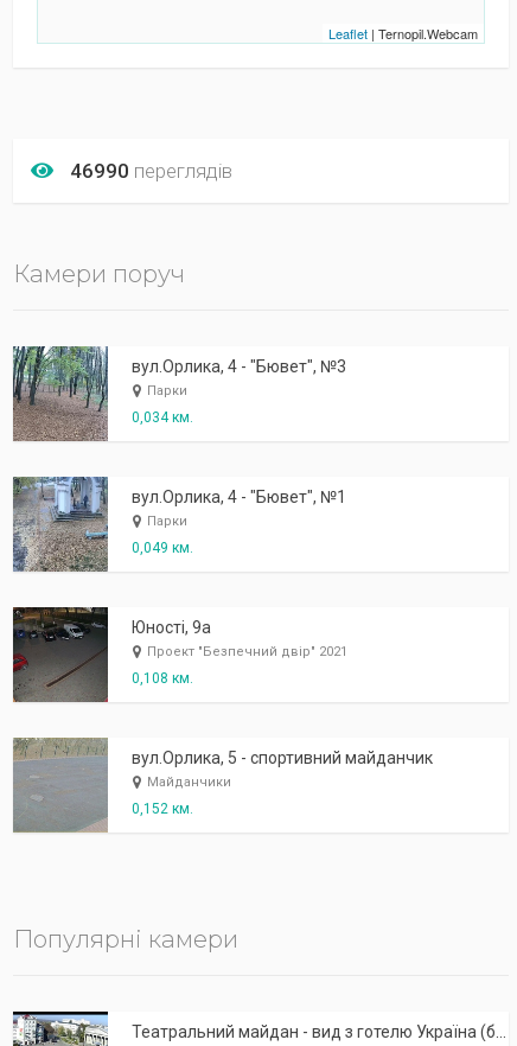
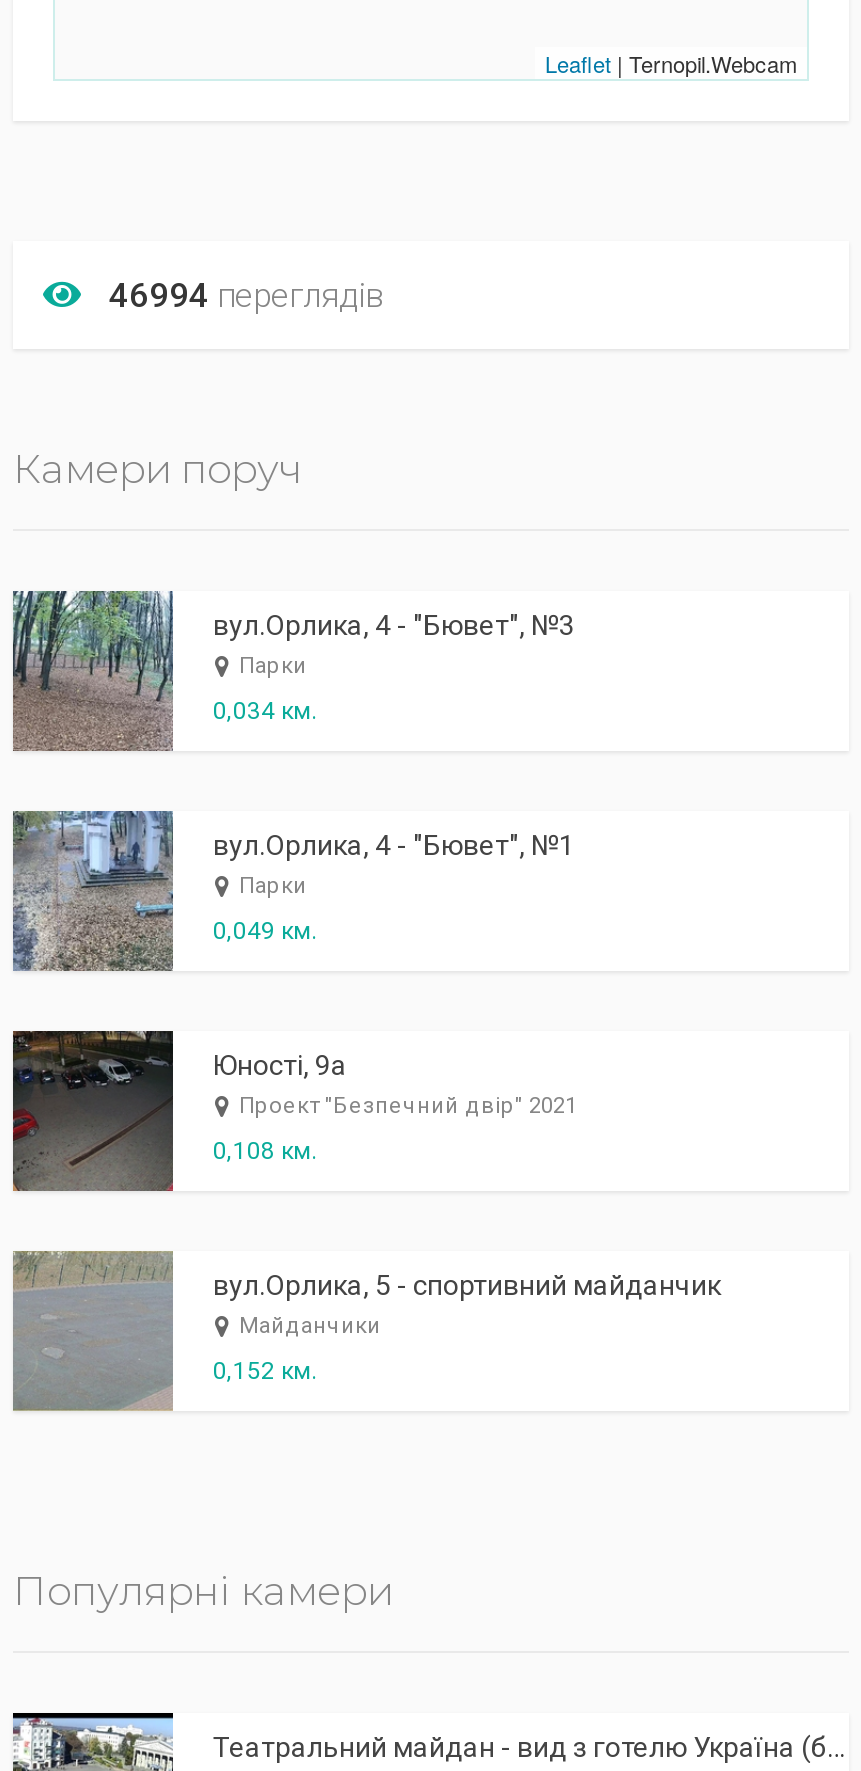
- 46990 переглядів
+ 46994 переглядів
